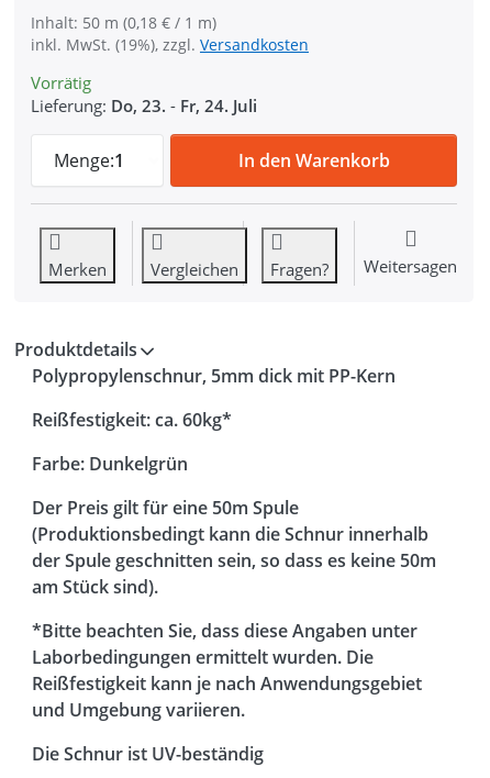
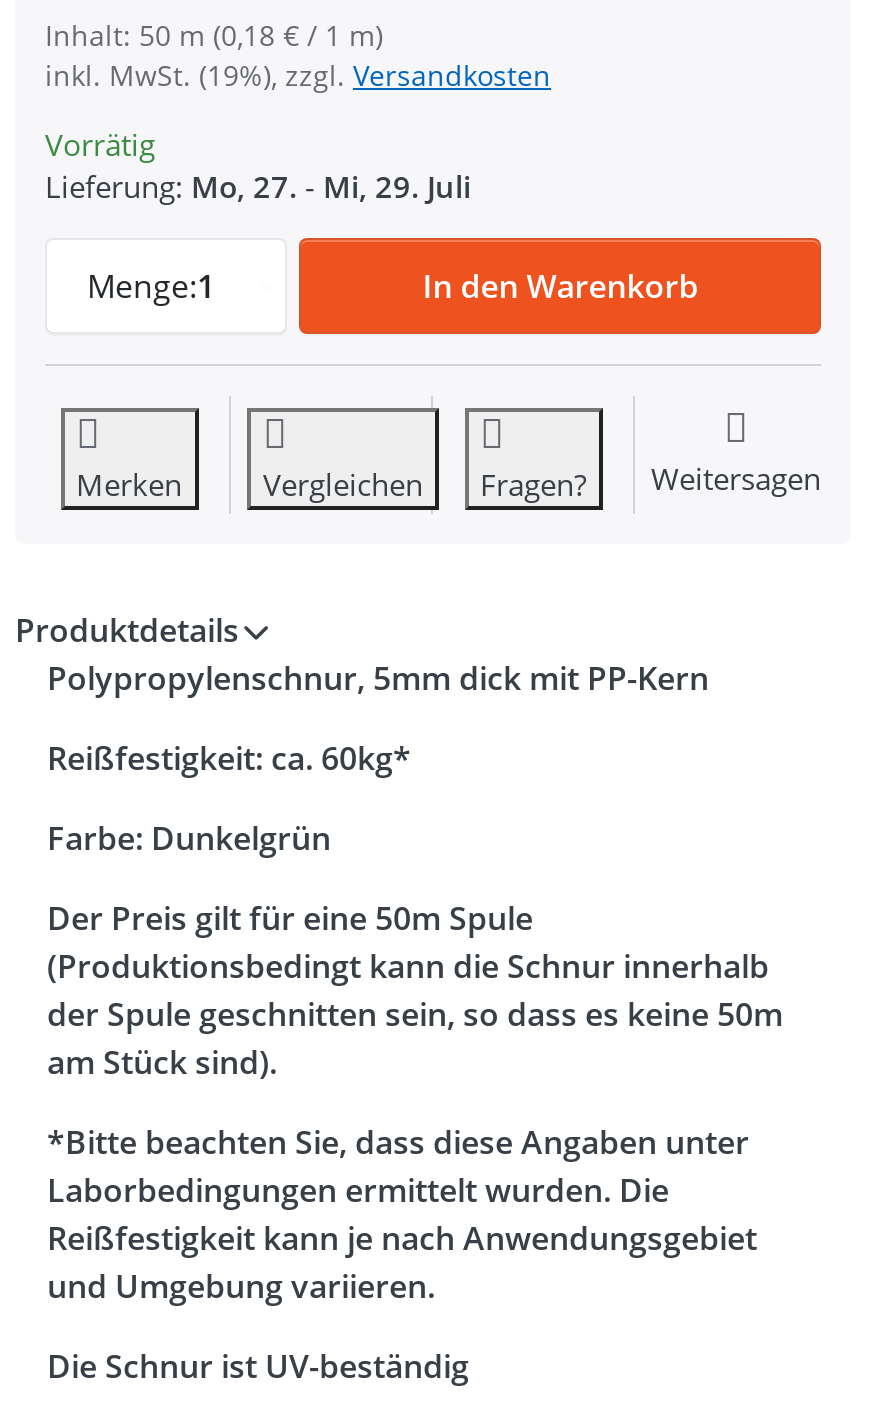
- Lieferung: Do, 23. - Fr, 24. Juli
+ Lieferung: Mo, 27. - Mi, 29. Juli
